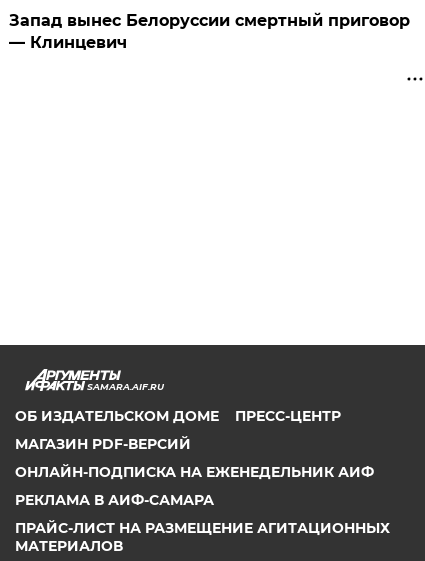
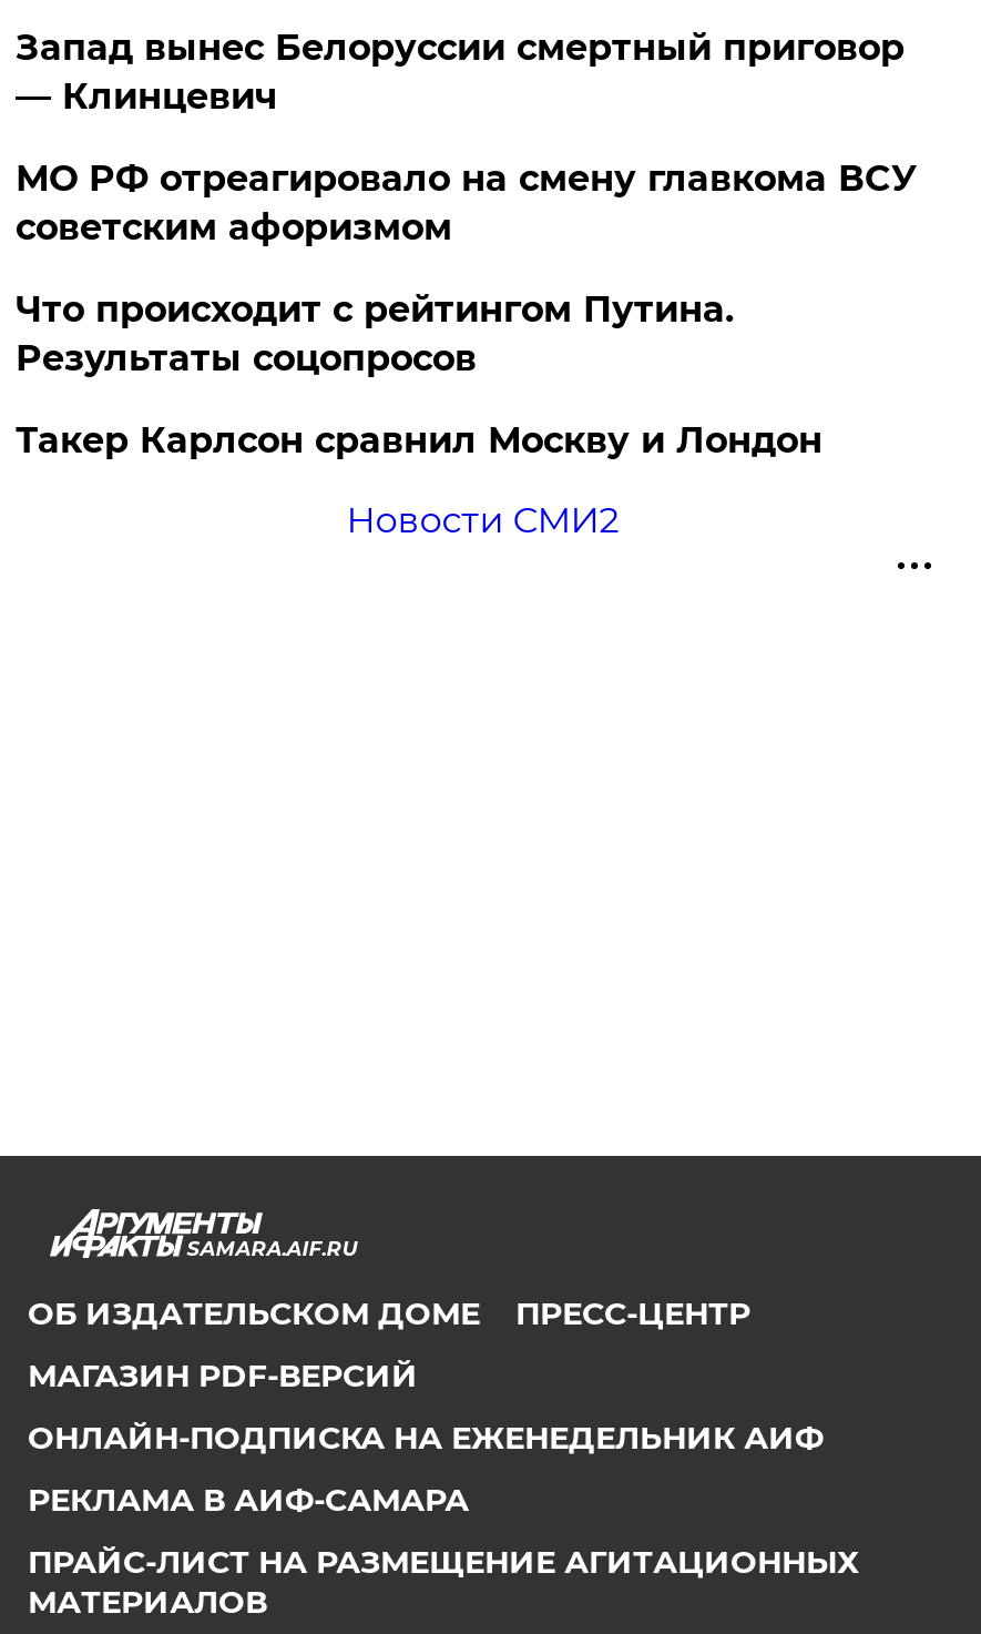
+ МО РФ отреагировало на смену главкома ВСУ
+ советским афоризмом
+ Что происходит с рейтингом Путина.
+ Результаты соцопросов
+ Такер Карлсон сравнил Москву и Лондон
+ Новости СМИ2
